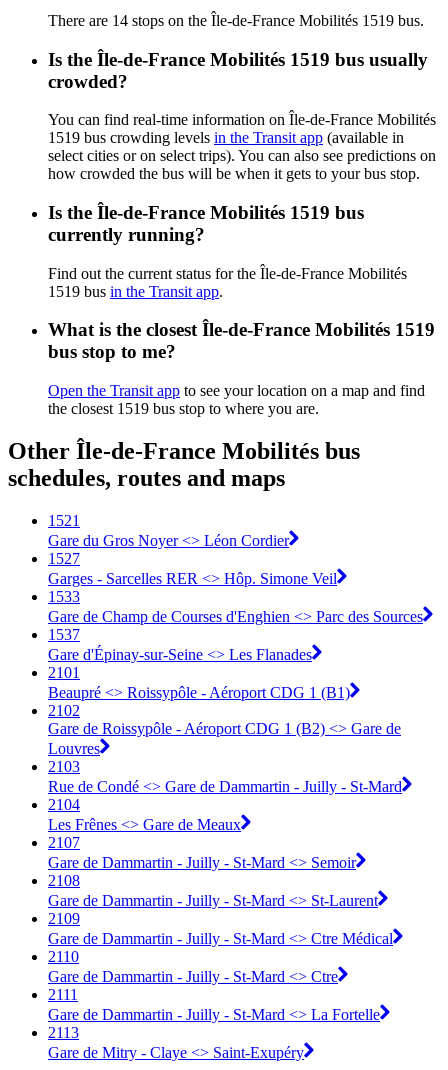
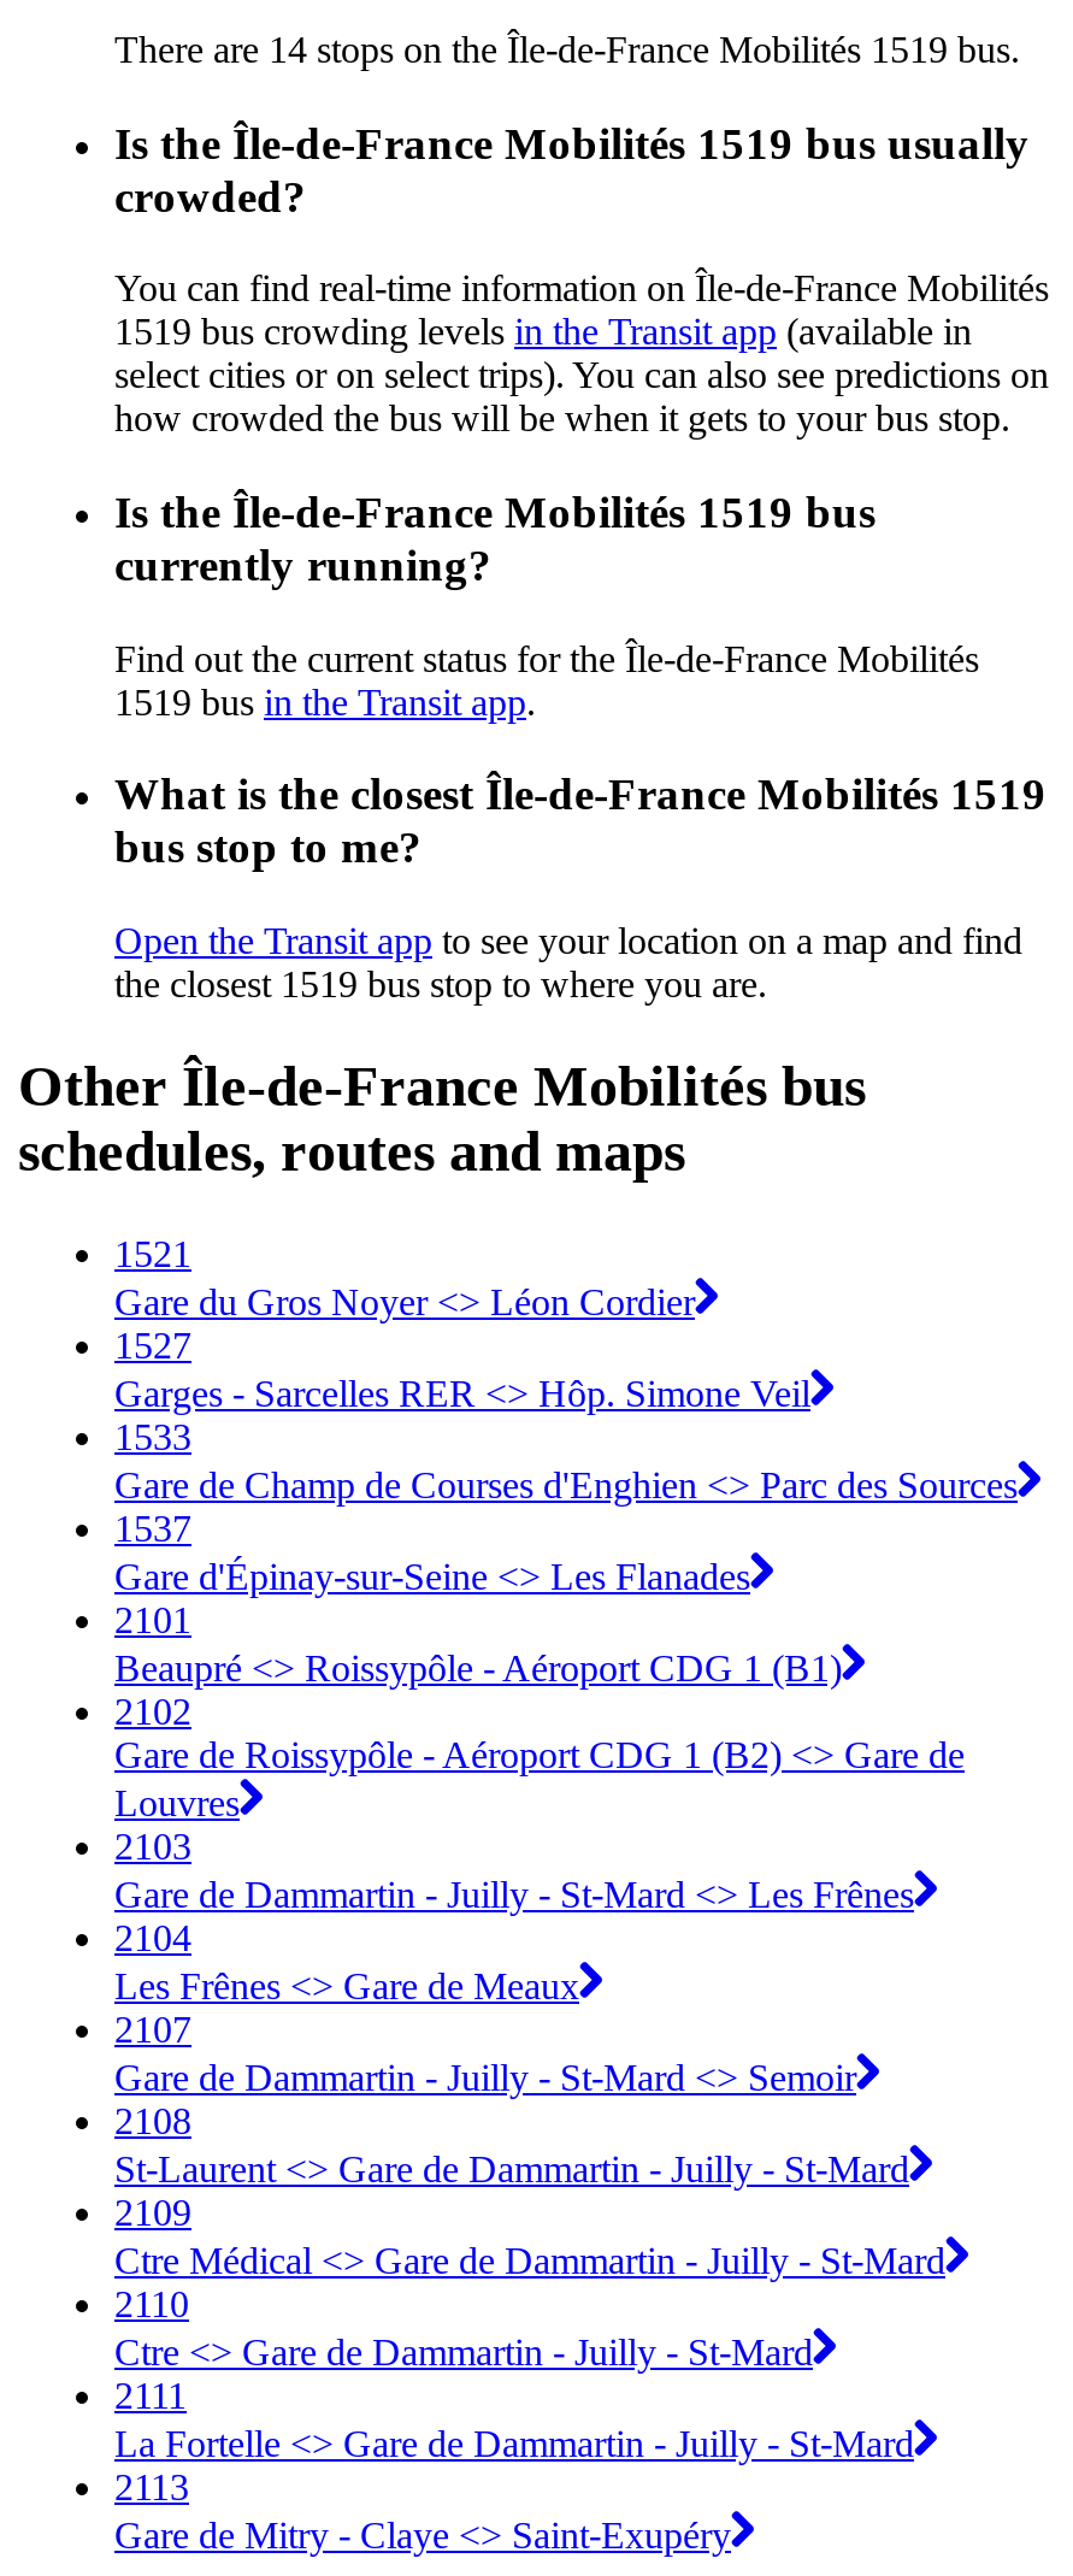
- Rue de Condé <> Gare de Dammartin - Juilly - St-Mard
+ Gare de Dammartin - Juilly - St-Mard <> Les Frênes

- Gare de Dammartin - Juilly - St-Mard <> St-Laurent
+ St-Laurent <> Gare de Dammartin - Juilly - St-Mard

- Gare de Dammartin - Juilly - St-Mard <> Ctre Médical
+ Ctre Médical <> Gare de Dammartin - Juilly - St-Mard

- Gare de Dammartin - Juilly - St-Mard <> Ctre
+ Ctre <> Gare de Dammartin - Juilly - St-Mard

- Gare de Dammartin - Juilly - St-Mard <> La Fortelle
+ La Fortelle <> Gare de Dammartin - Juilly - St-Mard
